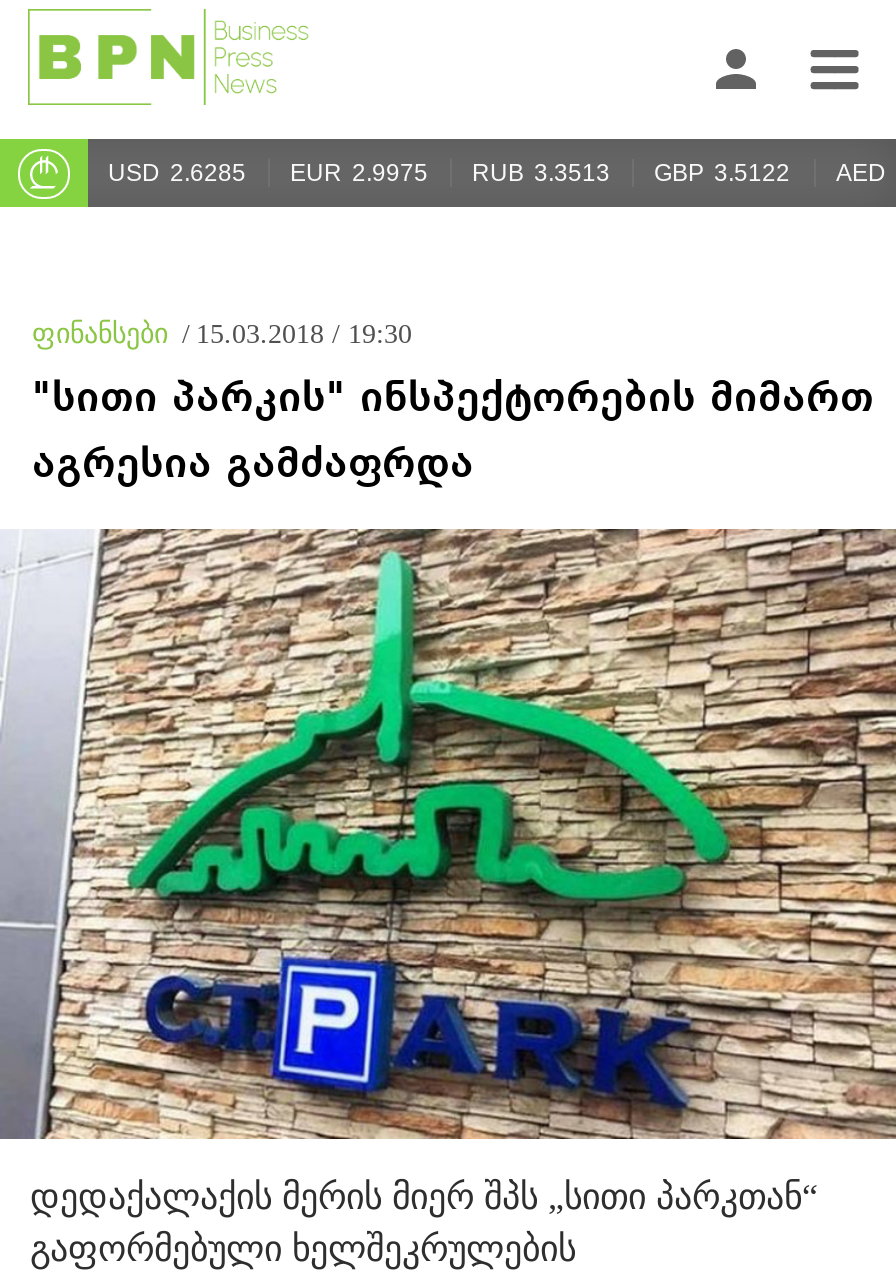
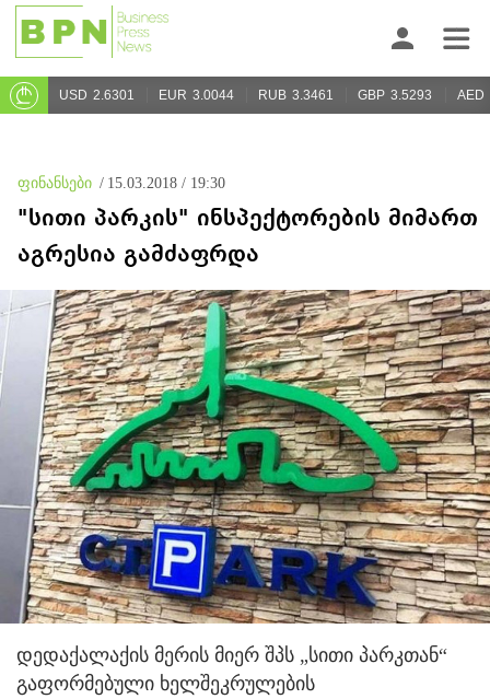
- USD 2.6285
+ USD 2.6301

- EUR 2.9975
+ EUR 3.0044

- RUB 3.3513
+ RUB 3.3461

- GBP 3.5122
+ GBP 3.5293
